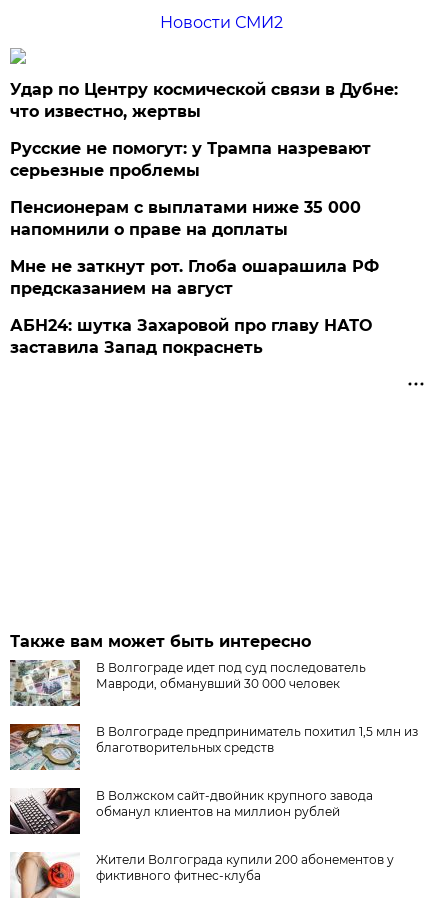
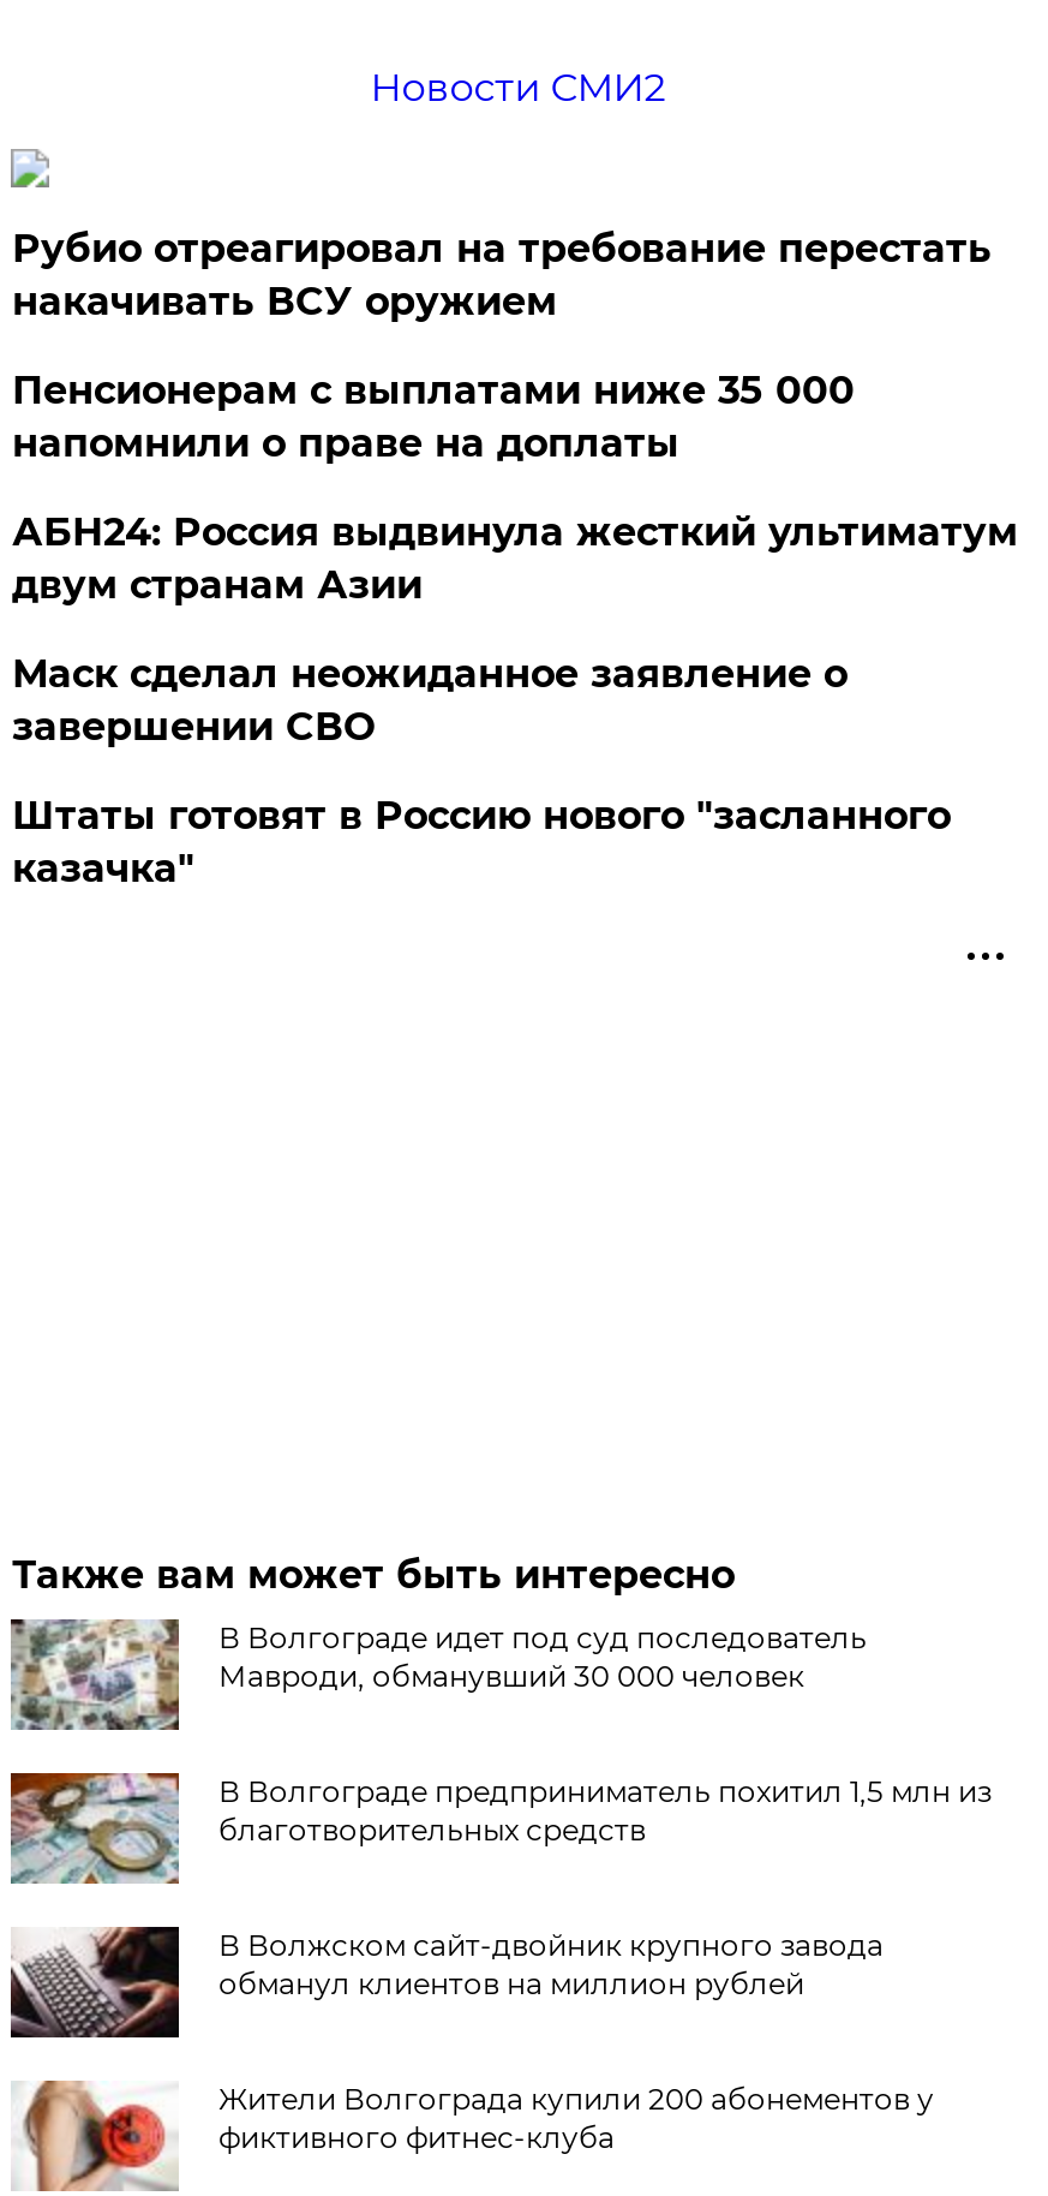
- Удар по Центру космической связи в Дубне:
- что известно, жертвы
- Русские не помогут: у Трампа назревают
- серьезные проблемы
+ Рубио отреагировал на требование перестать
+ накачивать ВСУ оружием

moved up: Пенсионерам с выплатами ниже 35 000 | напомнили о праве на доплаты

- Мне не заткнут рот. Глоба ошарашила РФ
- предсказанием на август
- АБН24: шутка Захаровой про главу НАТО
- заставила Запад покраснеть
+ АБН24: Россия выдвинула жесткий ультиматум
+ двум странам Азии
+ Маск сделал неожиданное заявление о
+ завершении СВО
+ Штаты готовят в Россию нового "засланного
+ казачка"
